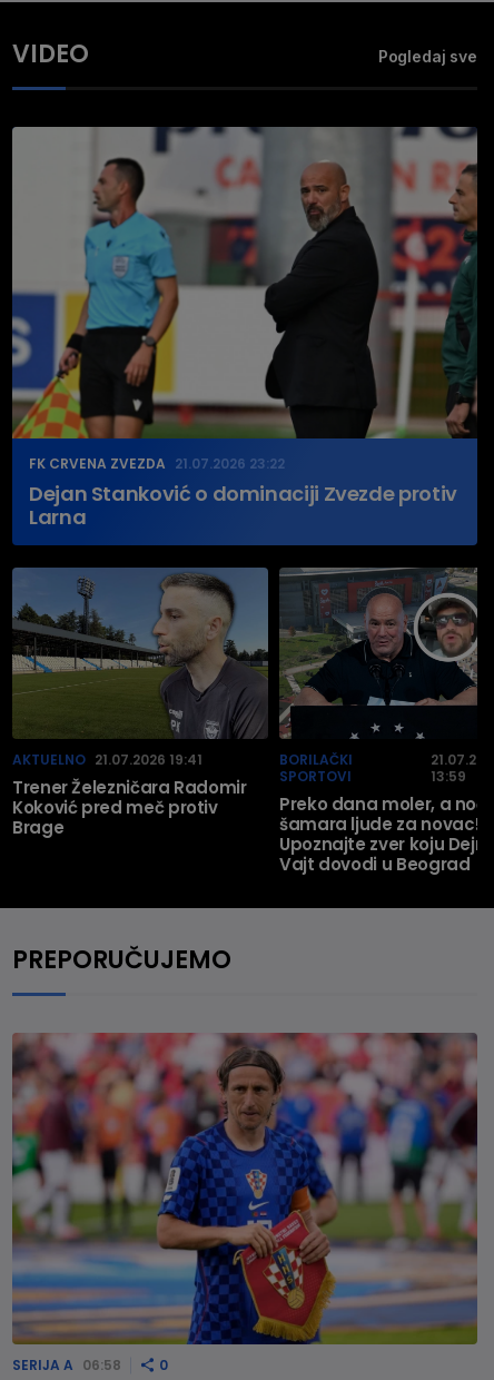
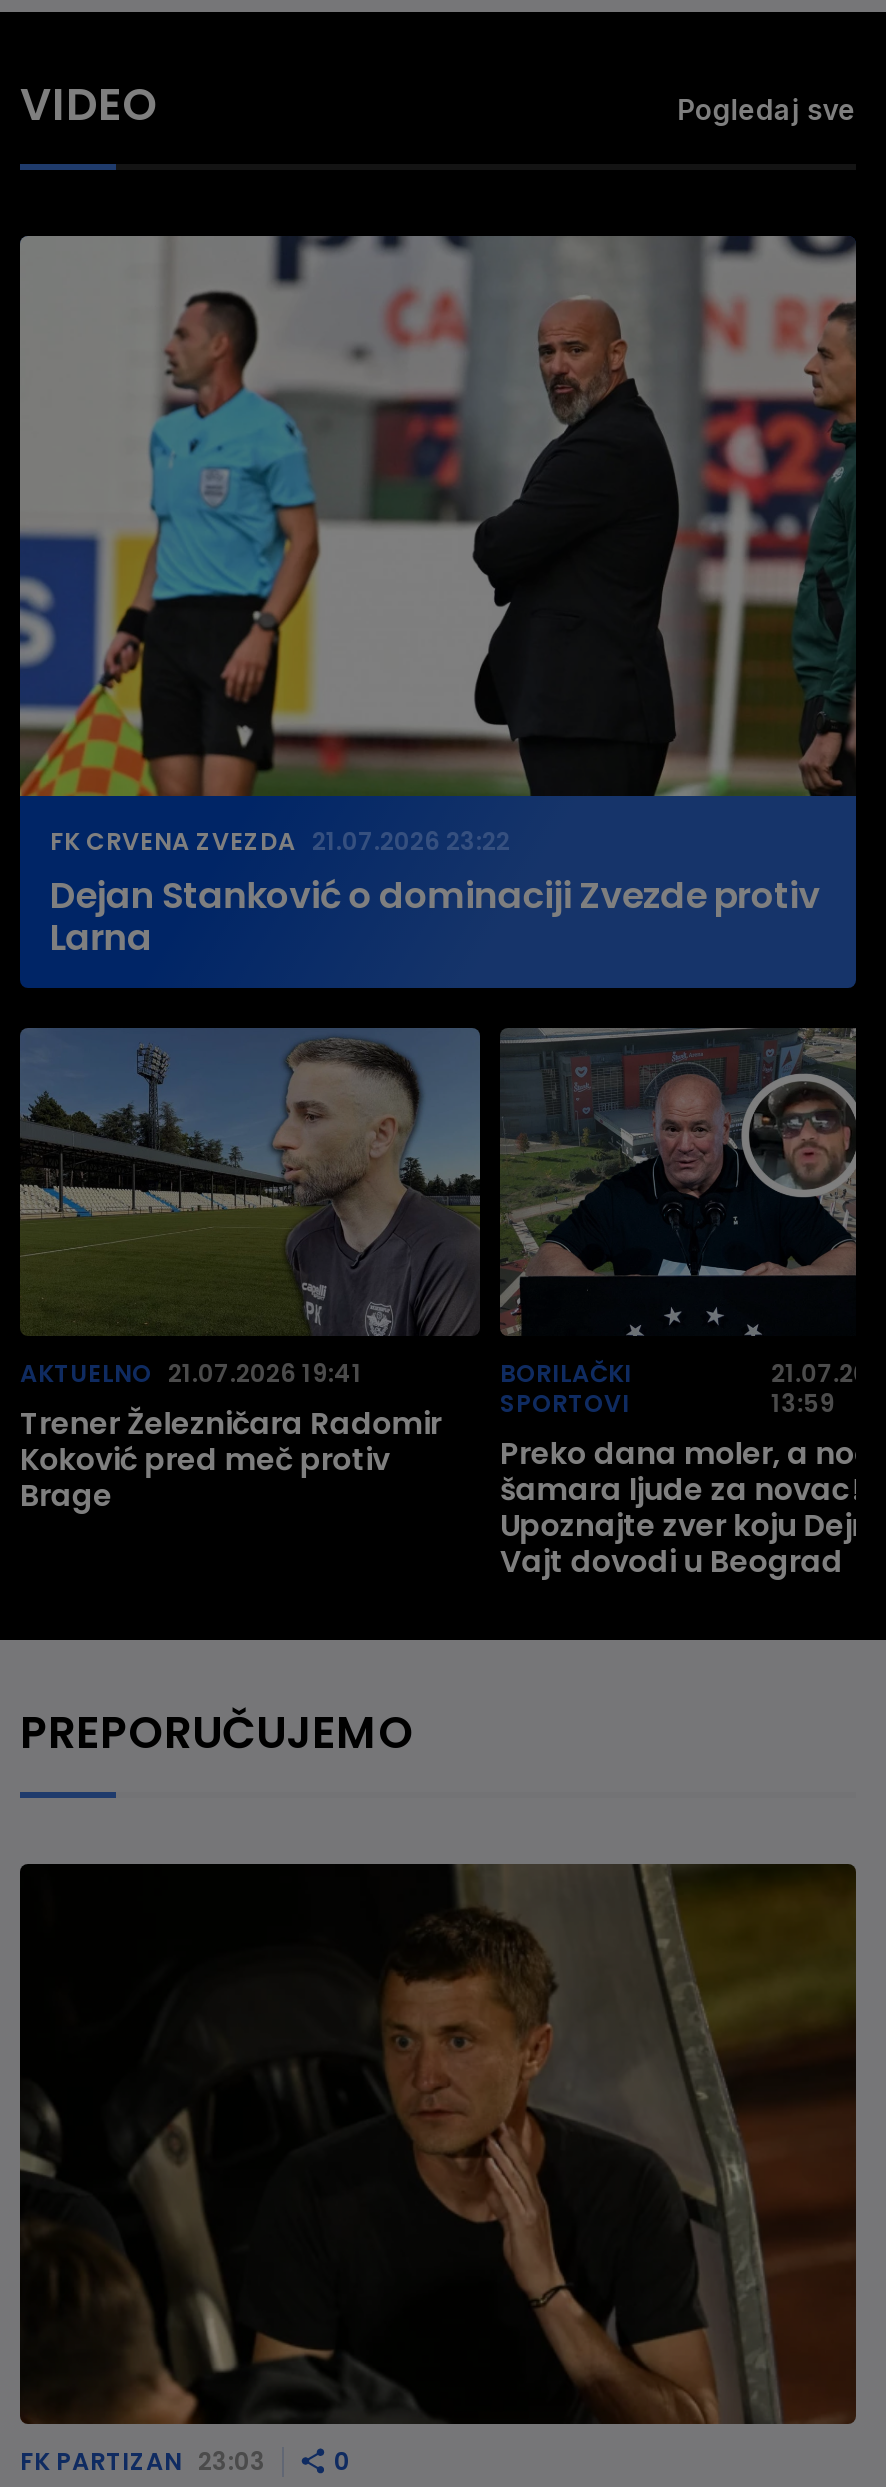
- [image]
- SERIJA A 06:58 0
+ [image]
+ FK PARTIZAN 23:03 0
